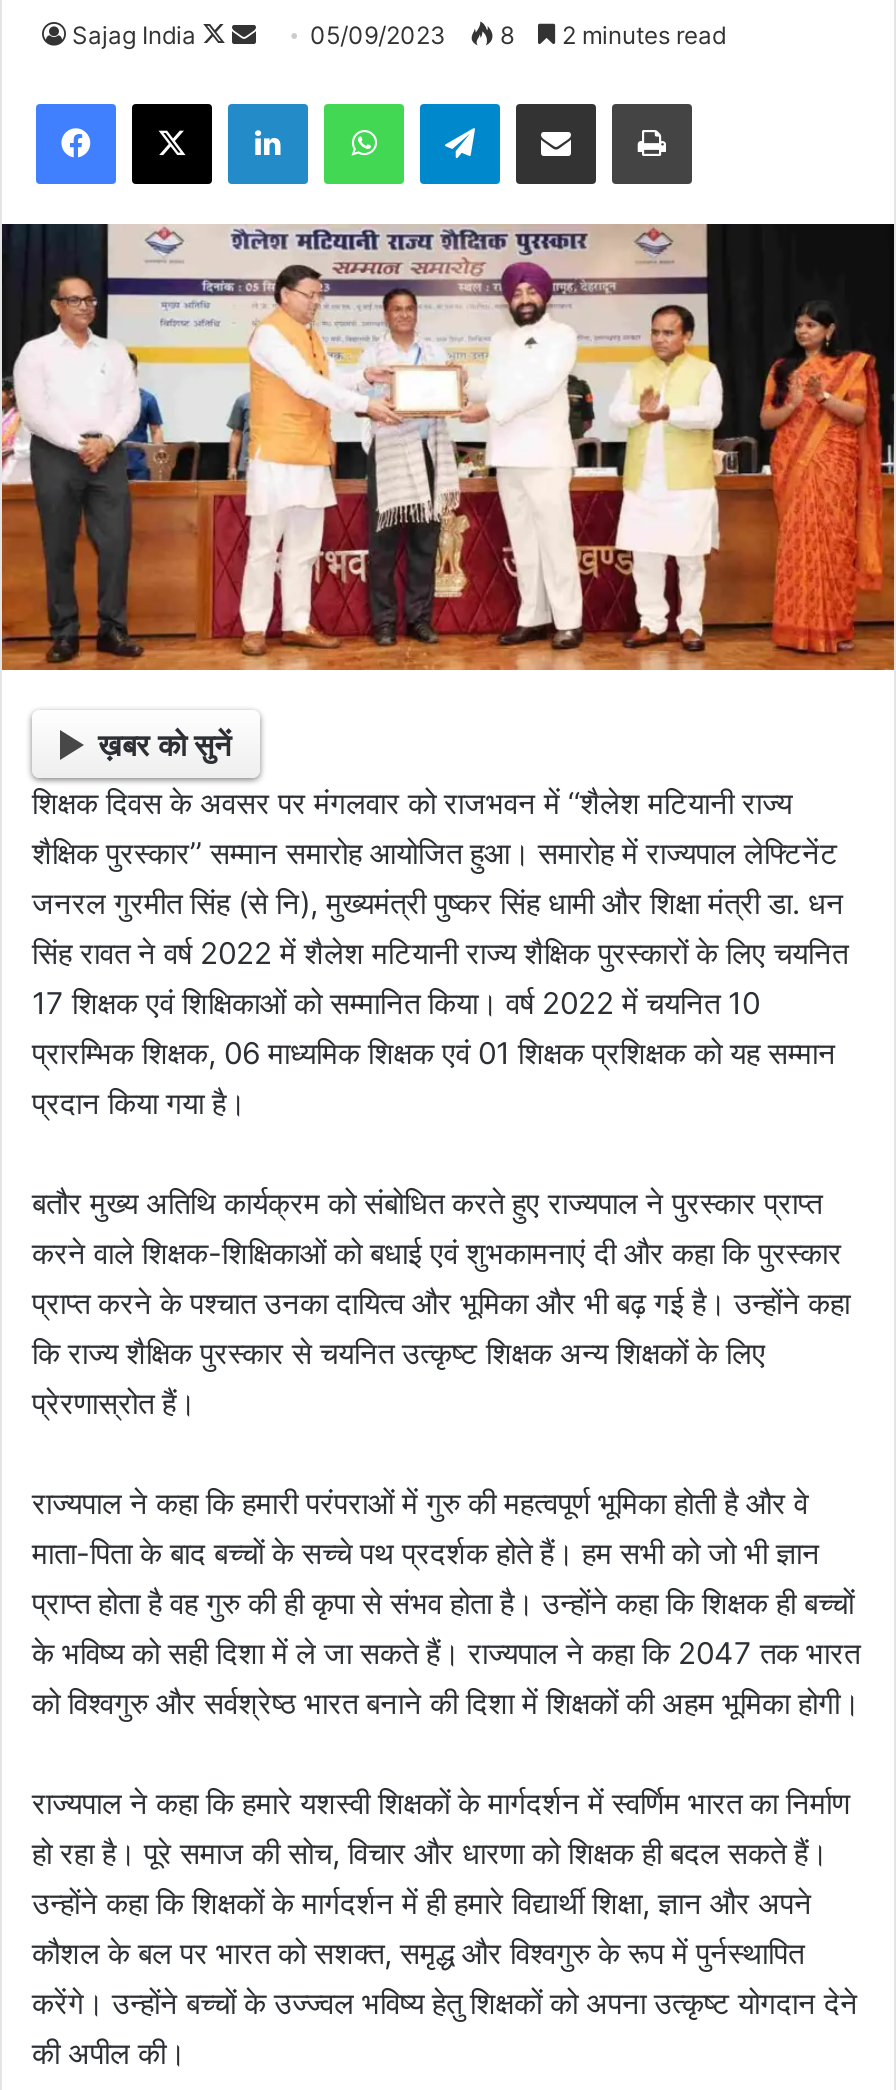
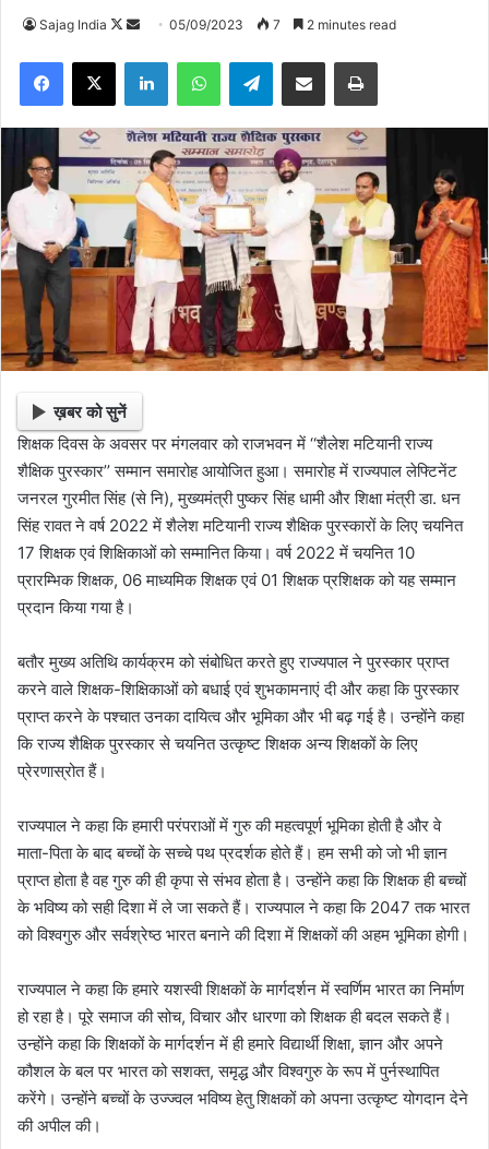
- 8
+ 7
